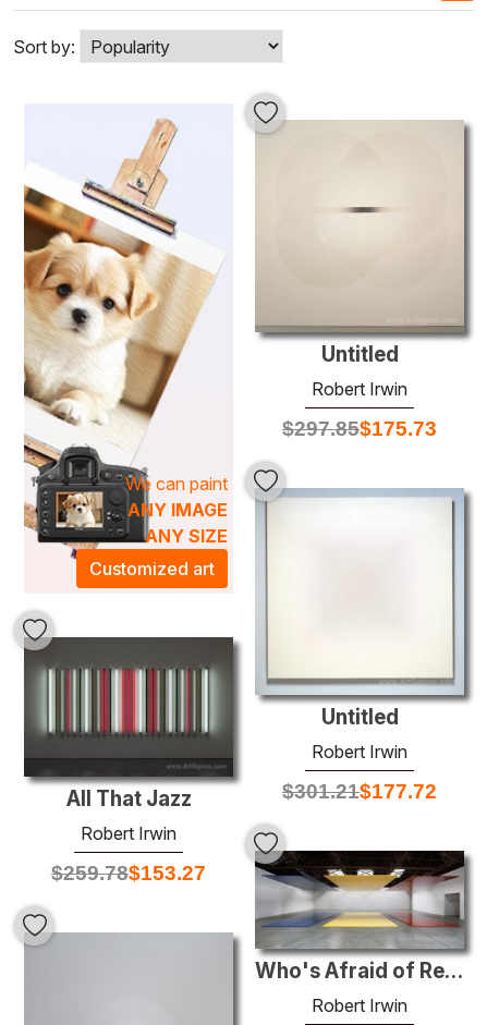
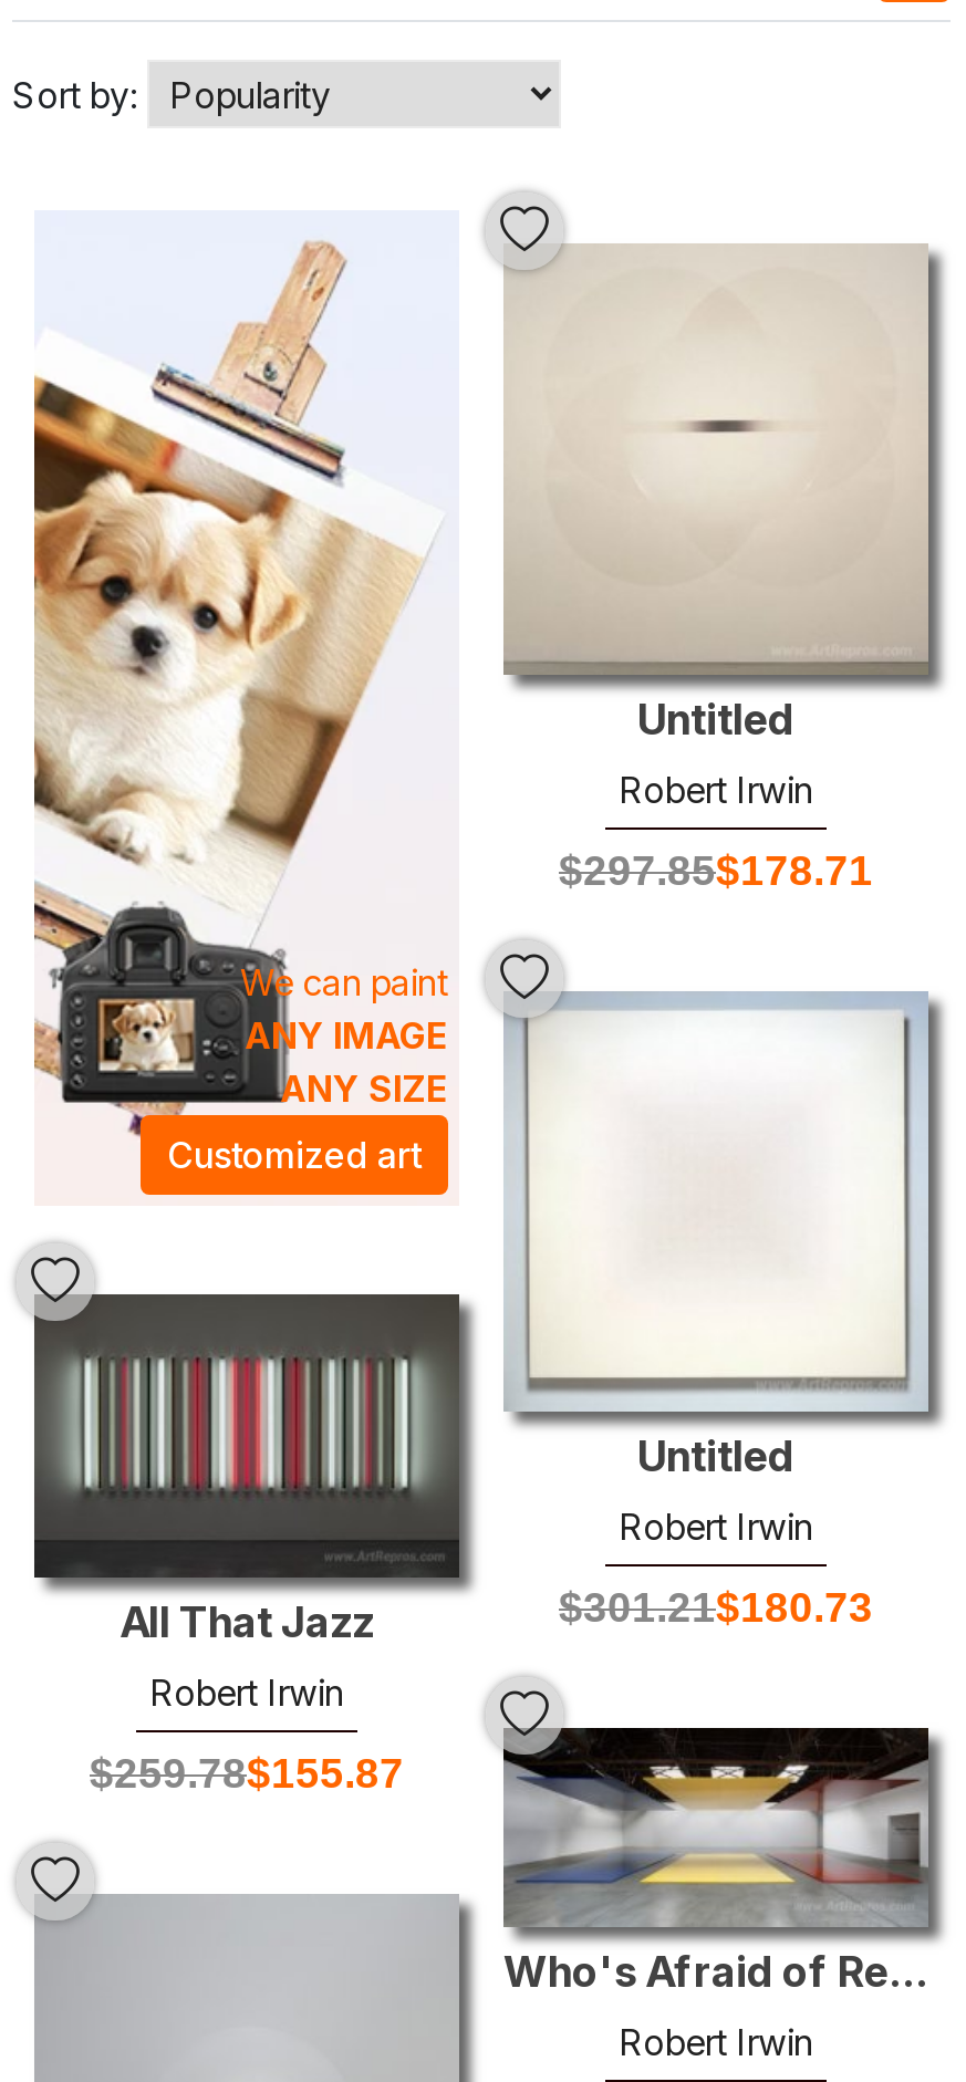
- $297.85$175.73
+ $297.85$178.71

- $301.21$177.72
+ $301.21$180.73

- $259.78$153.27
+ $259.78$155.87
